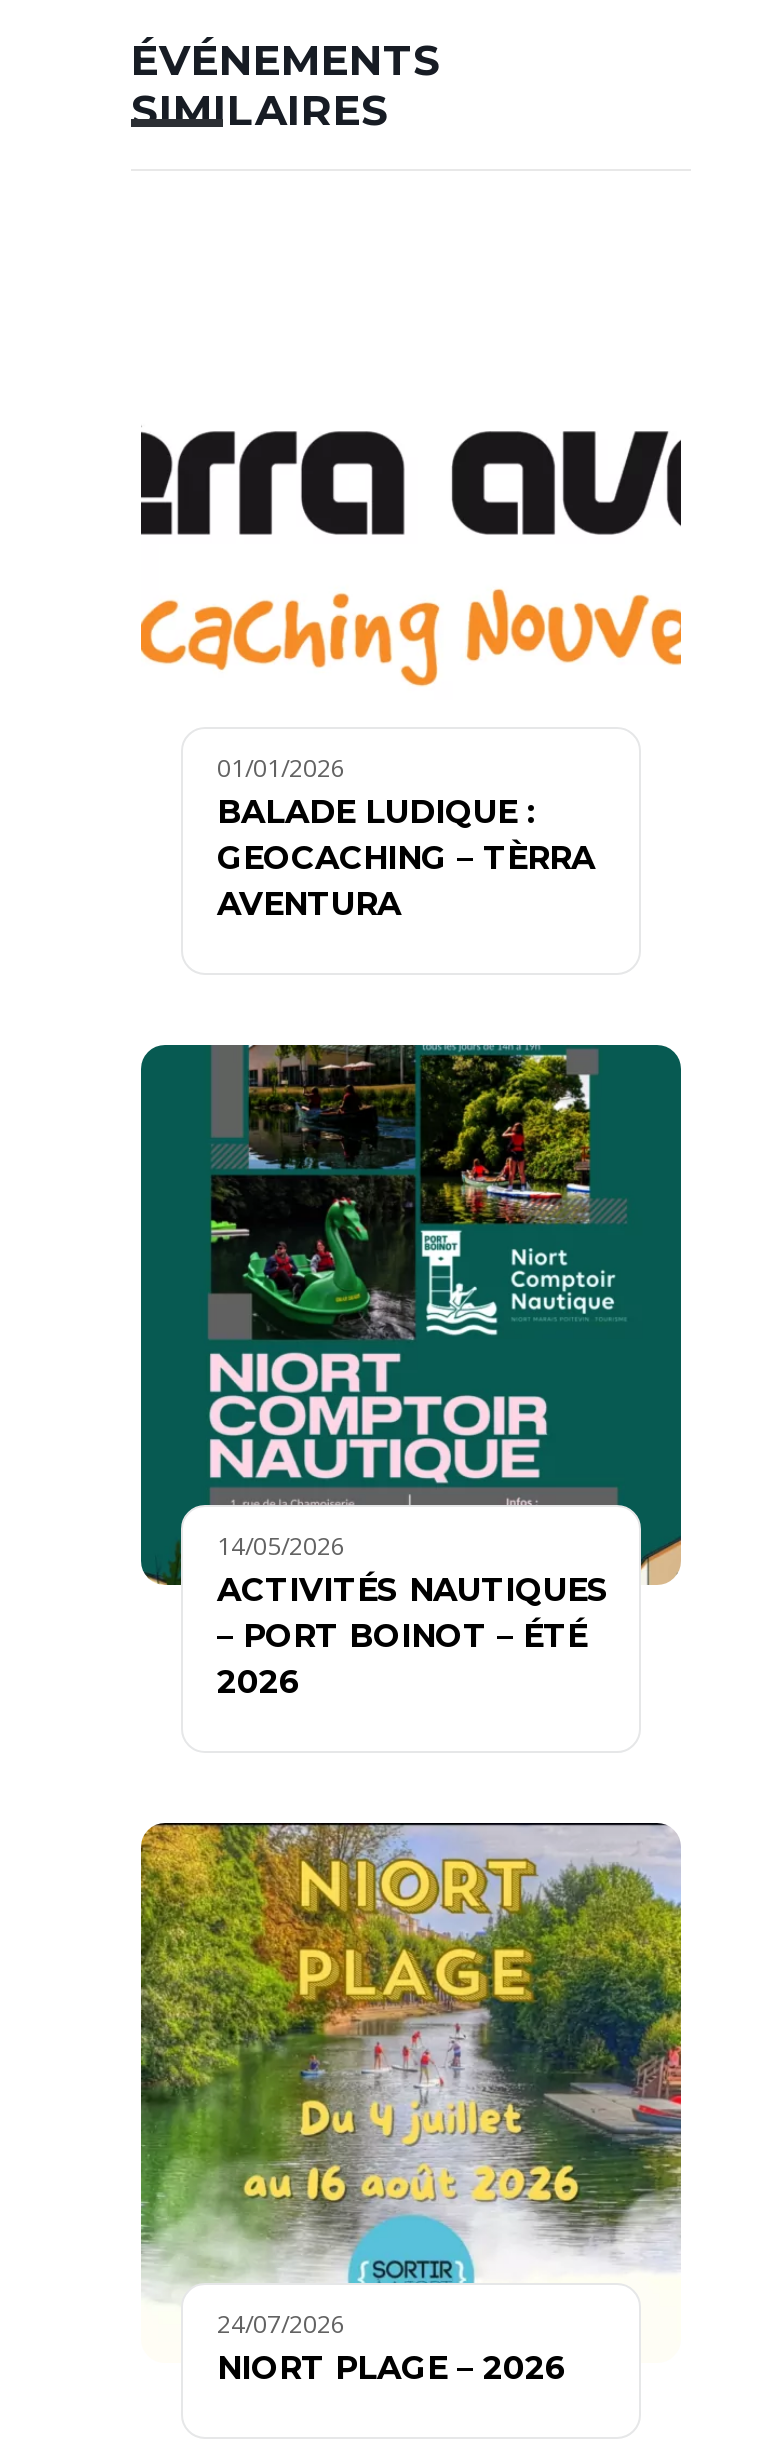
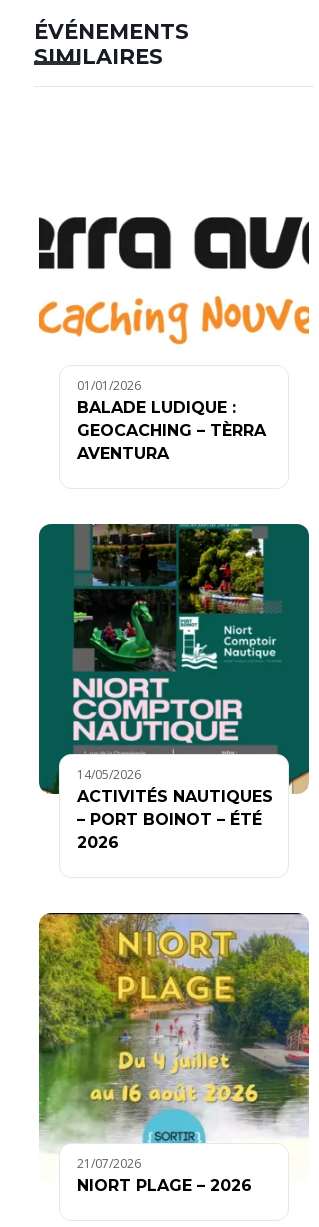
- 24/07/2026
+ 21/07/2026
